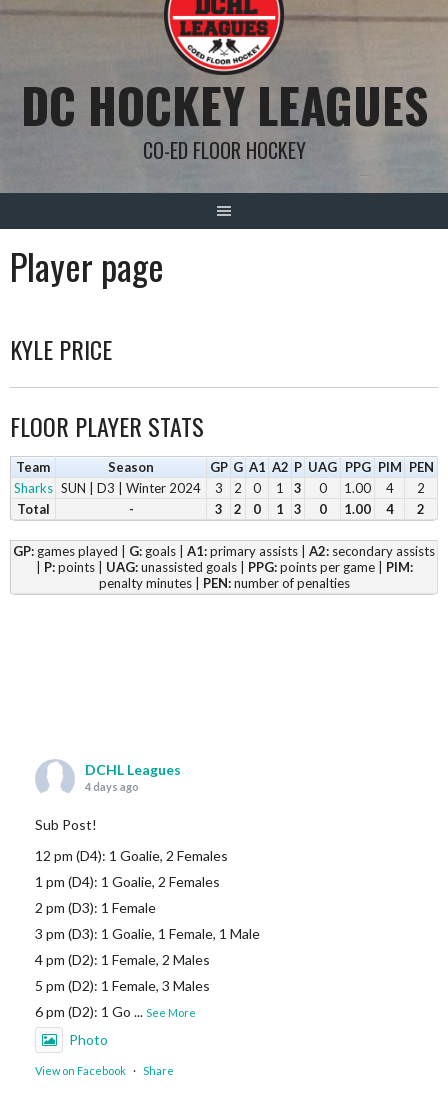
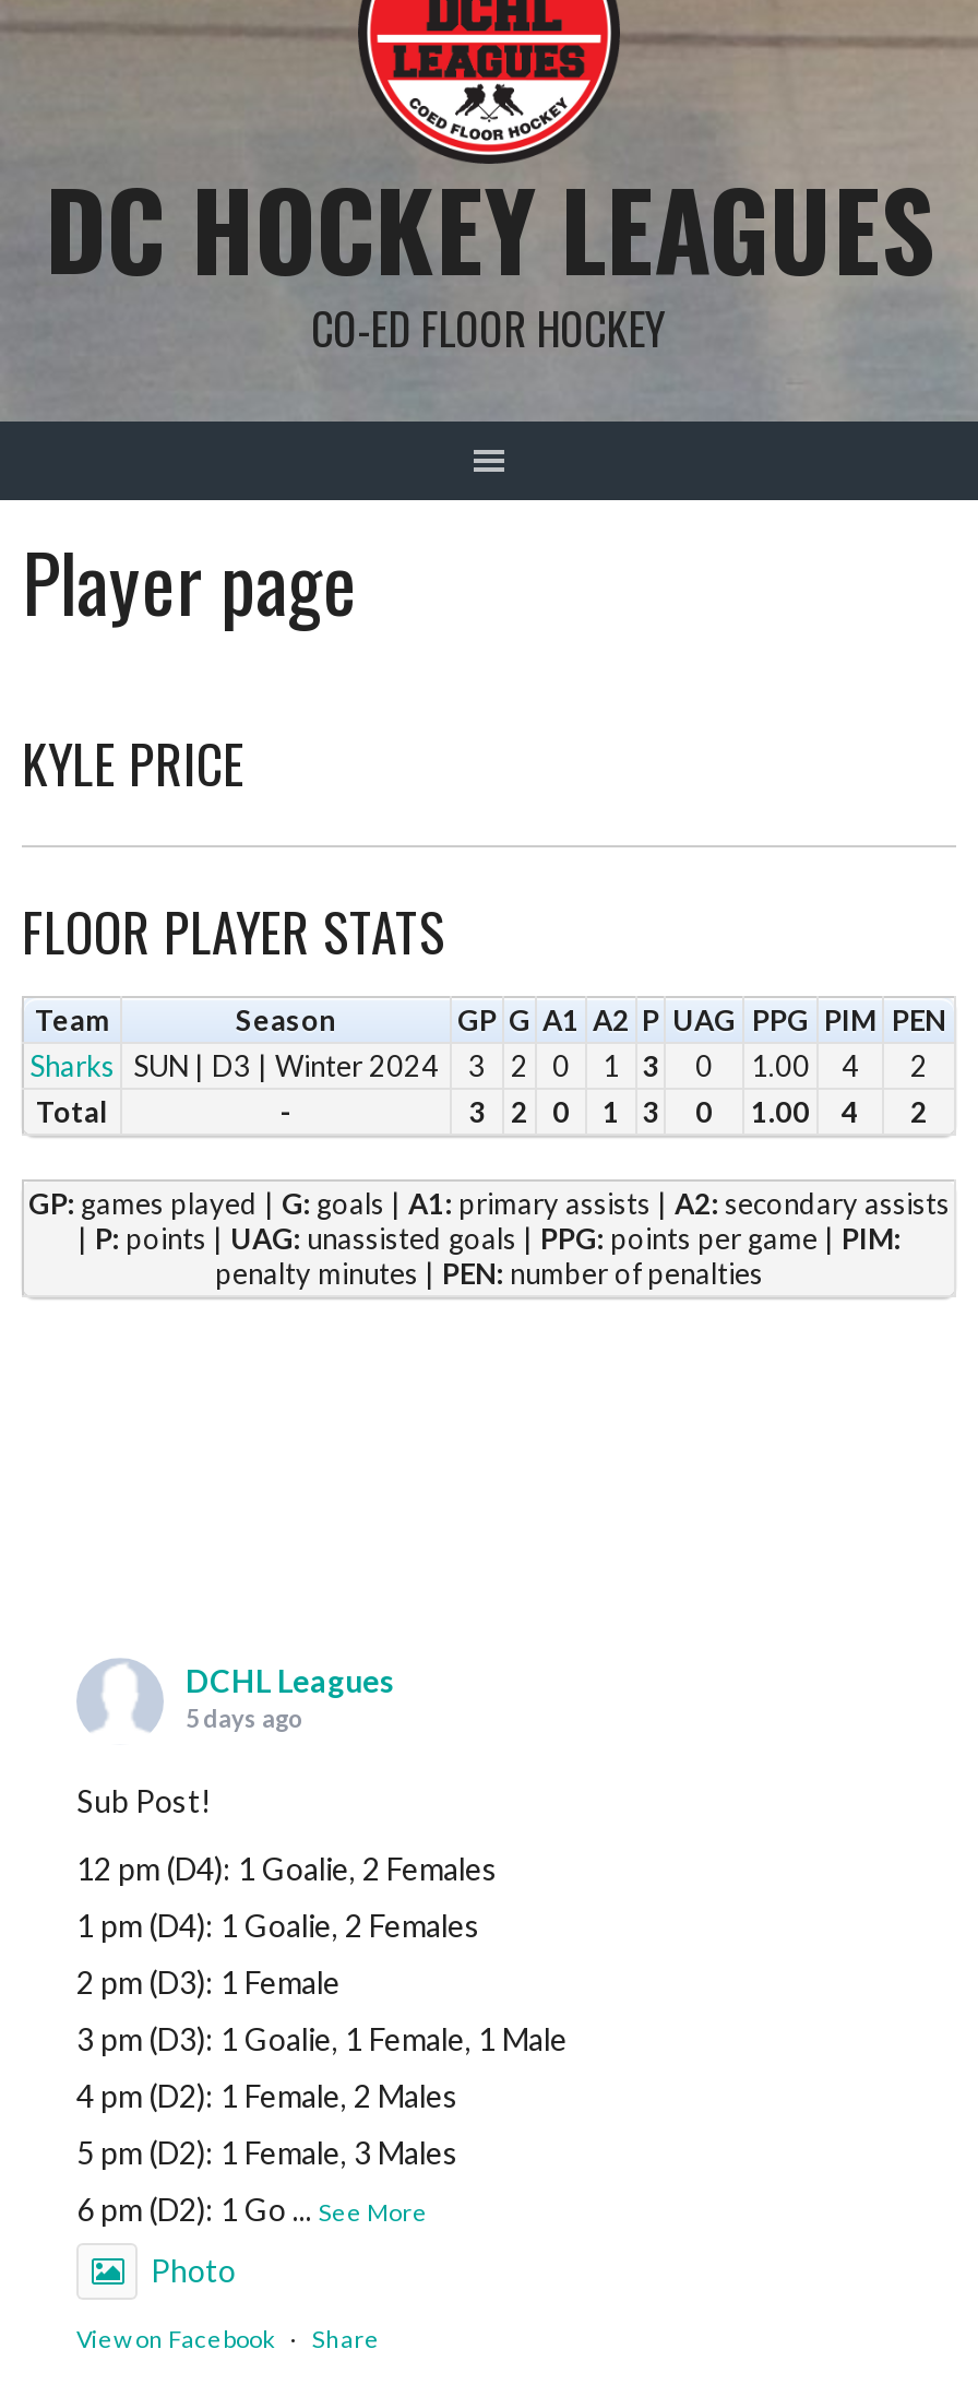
- 4 days ago
+ 5 days ago
